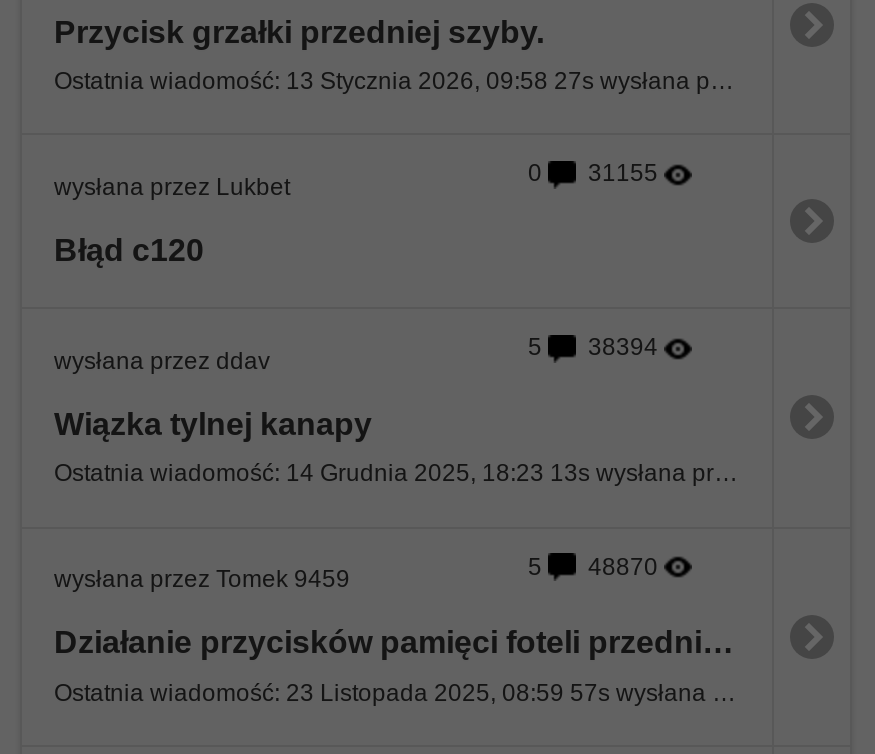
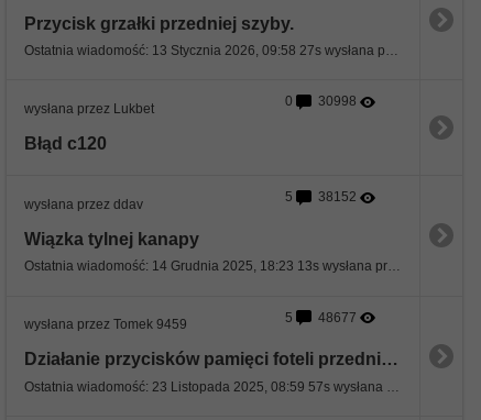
- 0 31155
+ 0 30998

- 5 38394
+ 5 38152

- 5 48870
+ 5 48677
